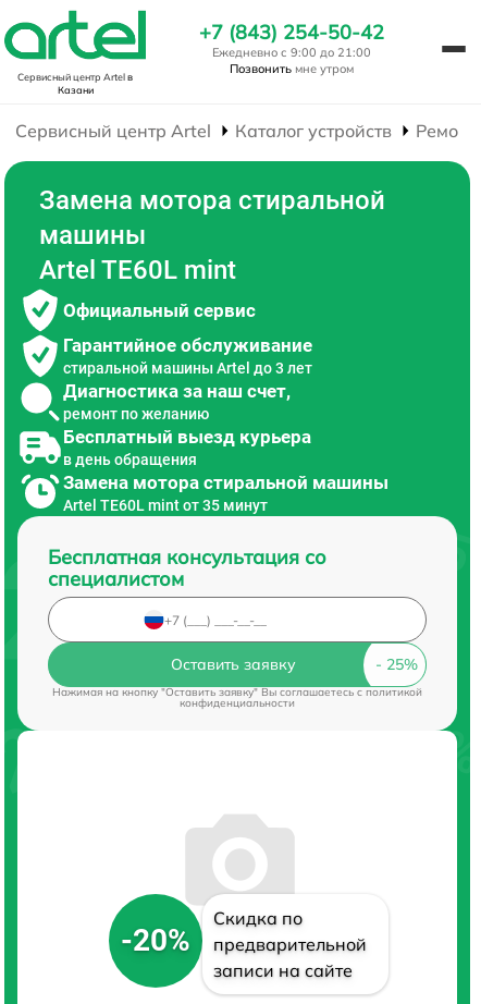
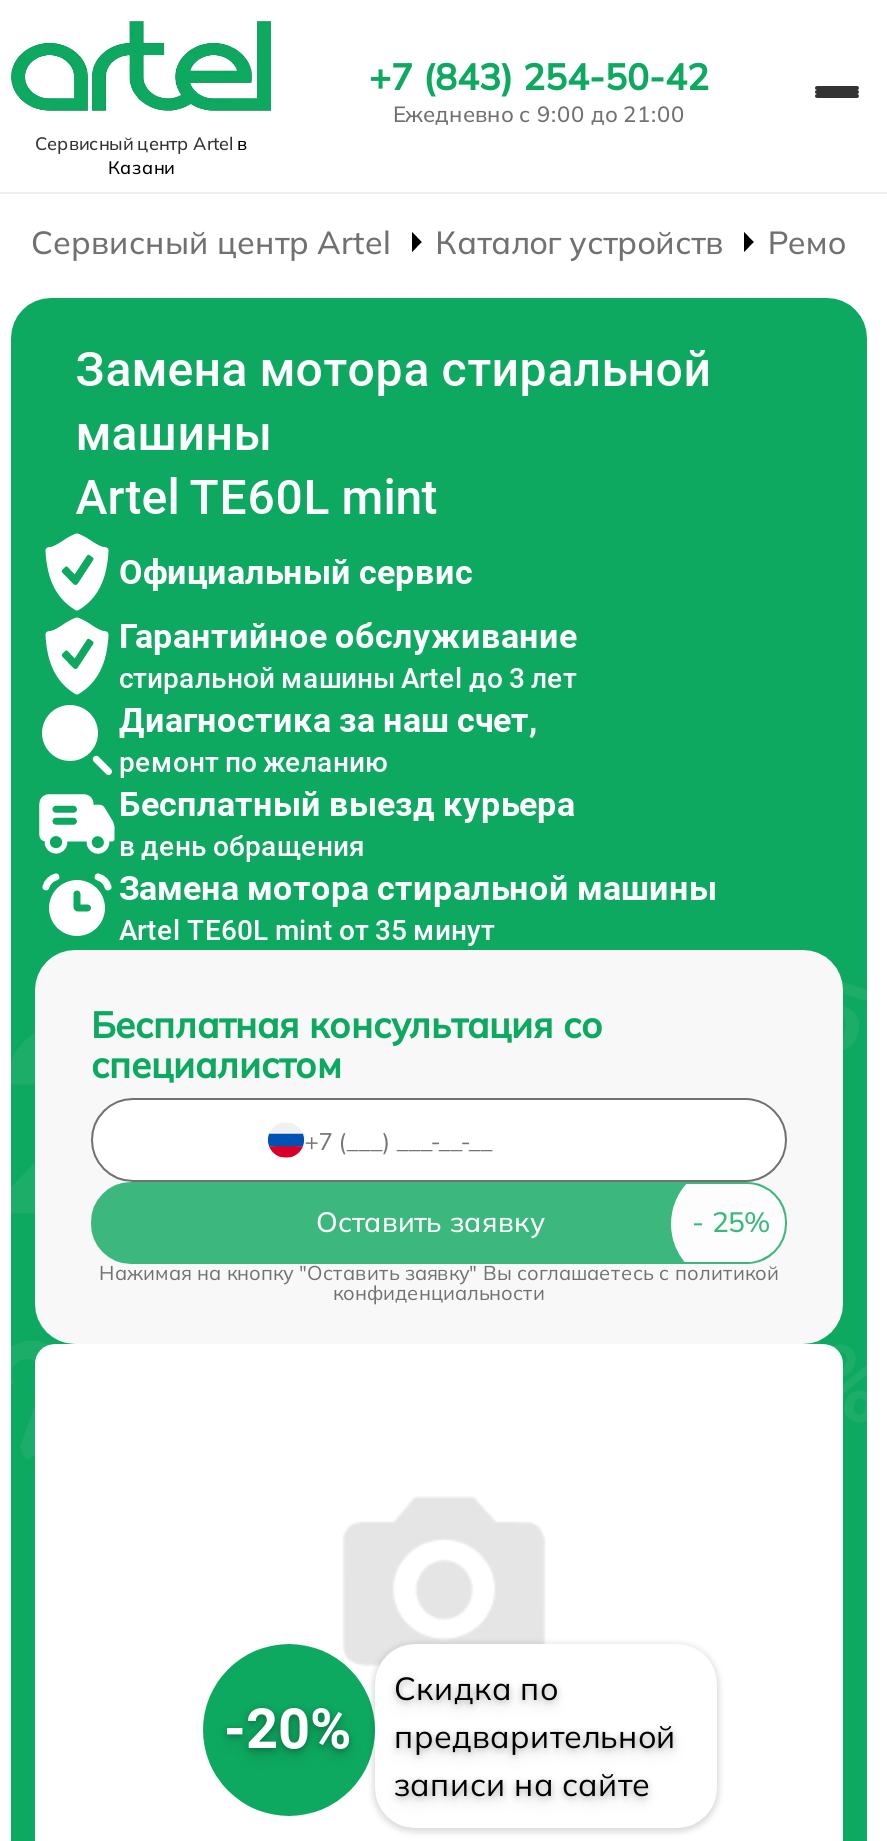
- Позвонить мне утром
